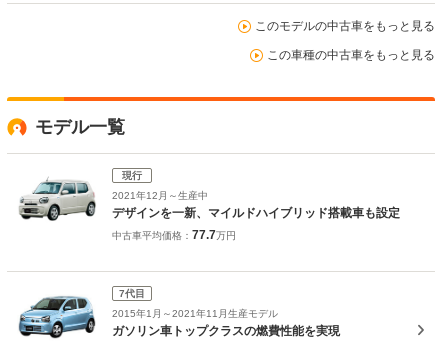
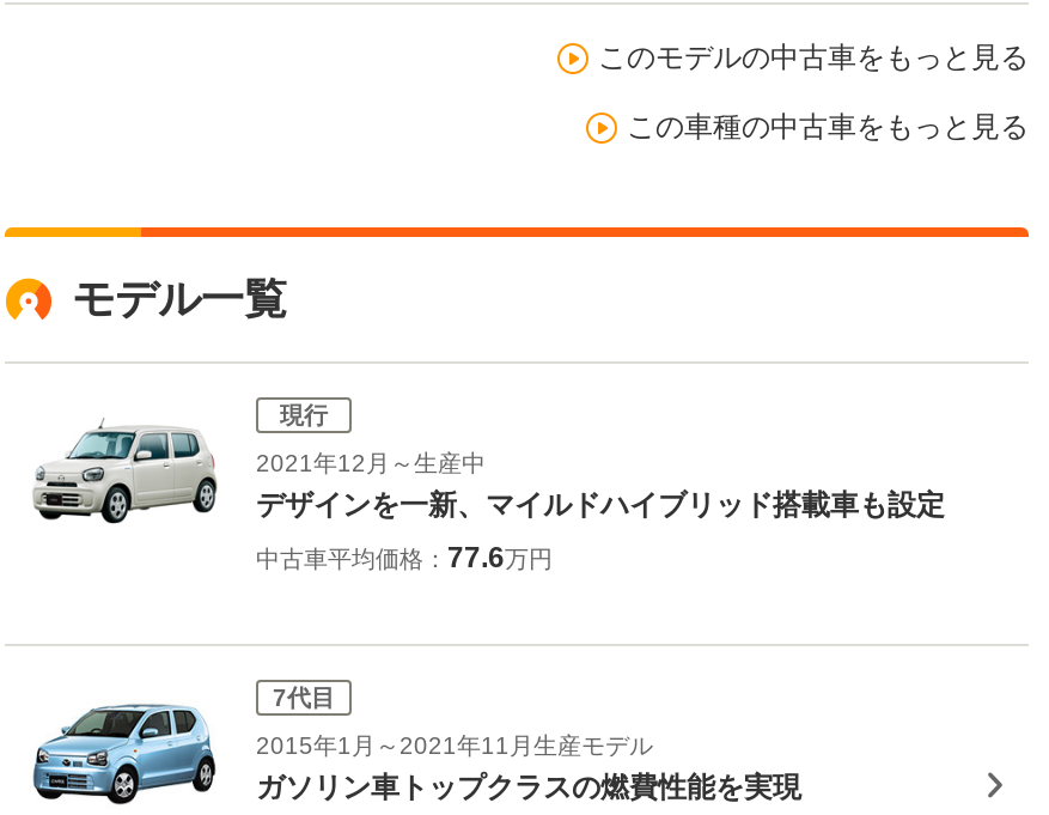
- 中古車平均価格：77.7万円
+ 中古車平均価格：77.6万円
